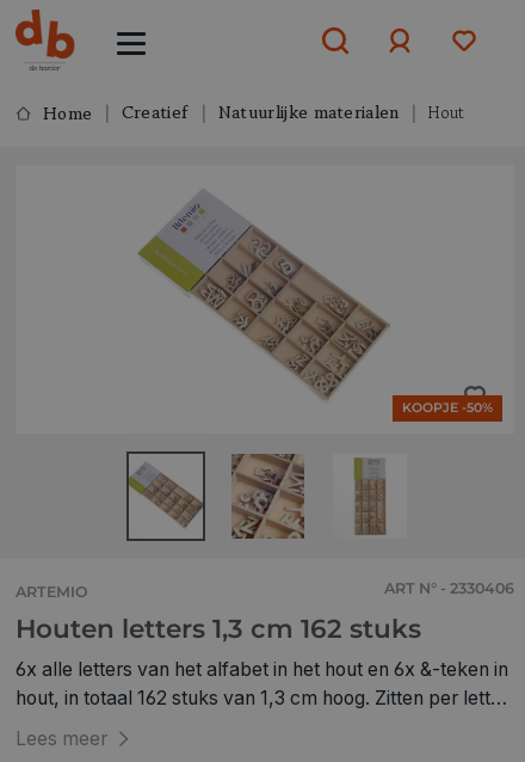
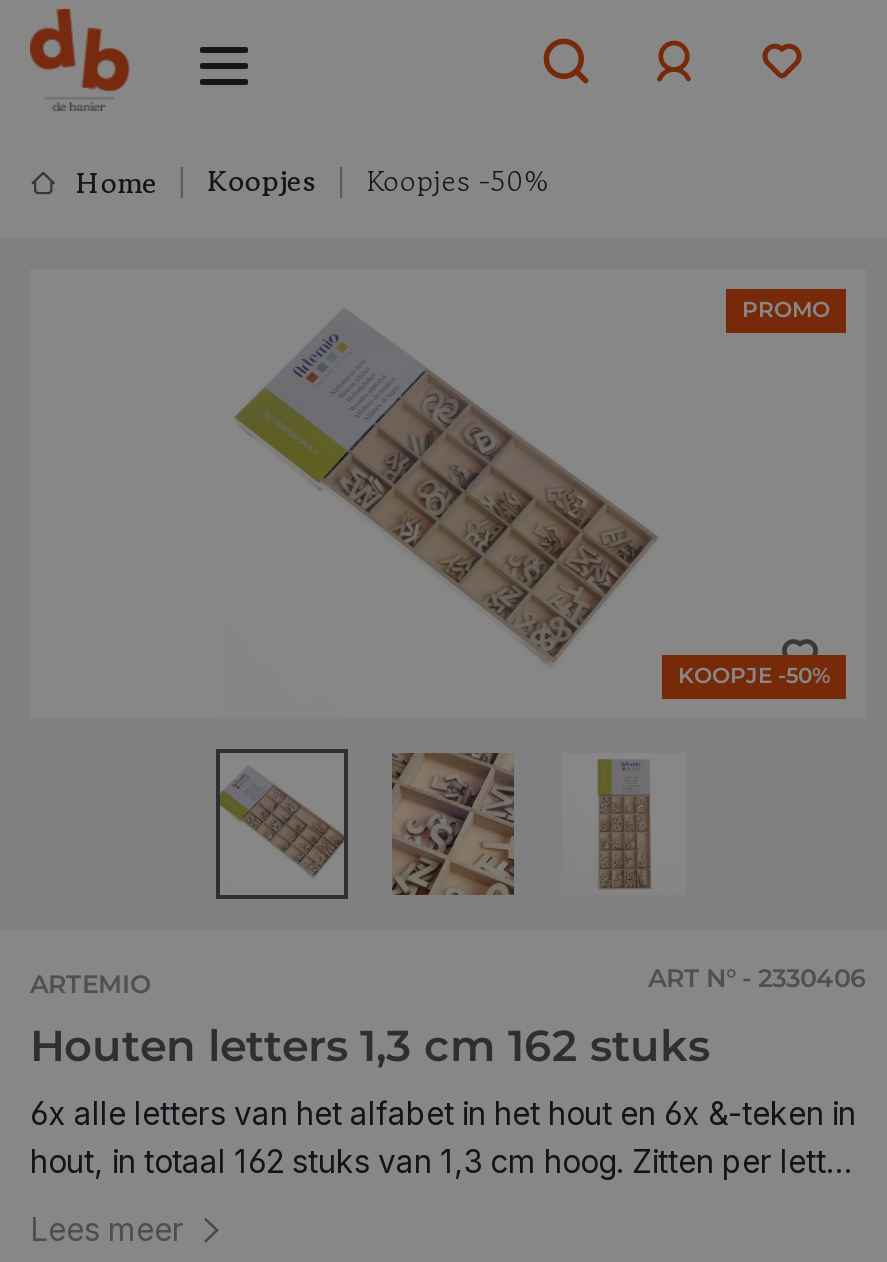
- Creatief
- Natuurlijke materialen
- Hout
+ Koopjes
+ Koopjes -50%
+ PROMO
